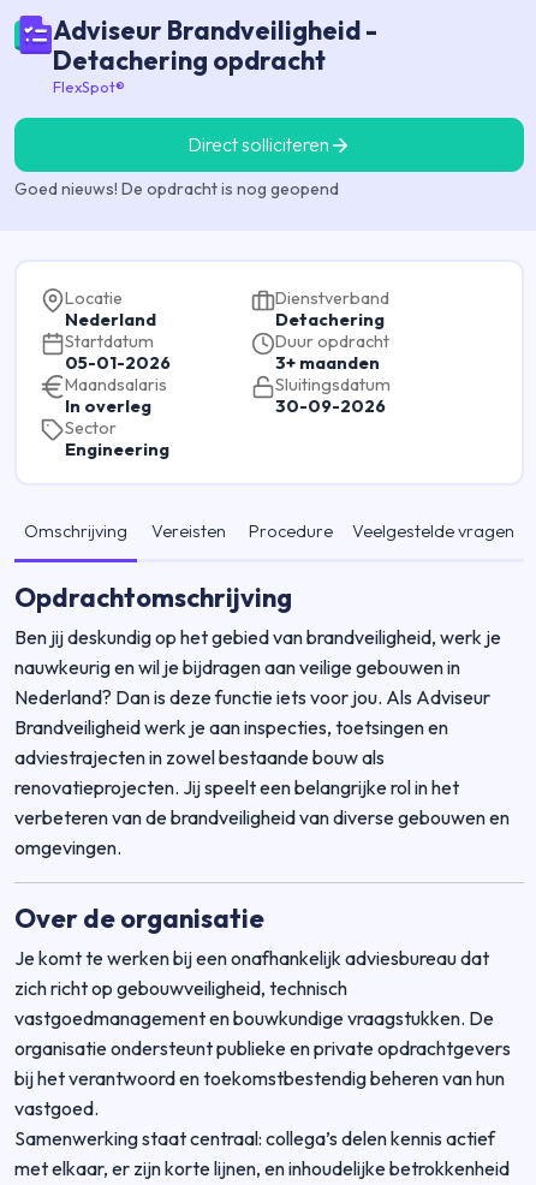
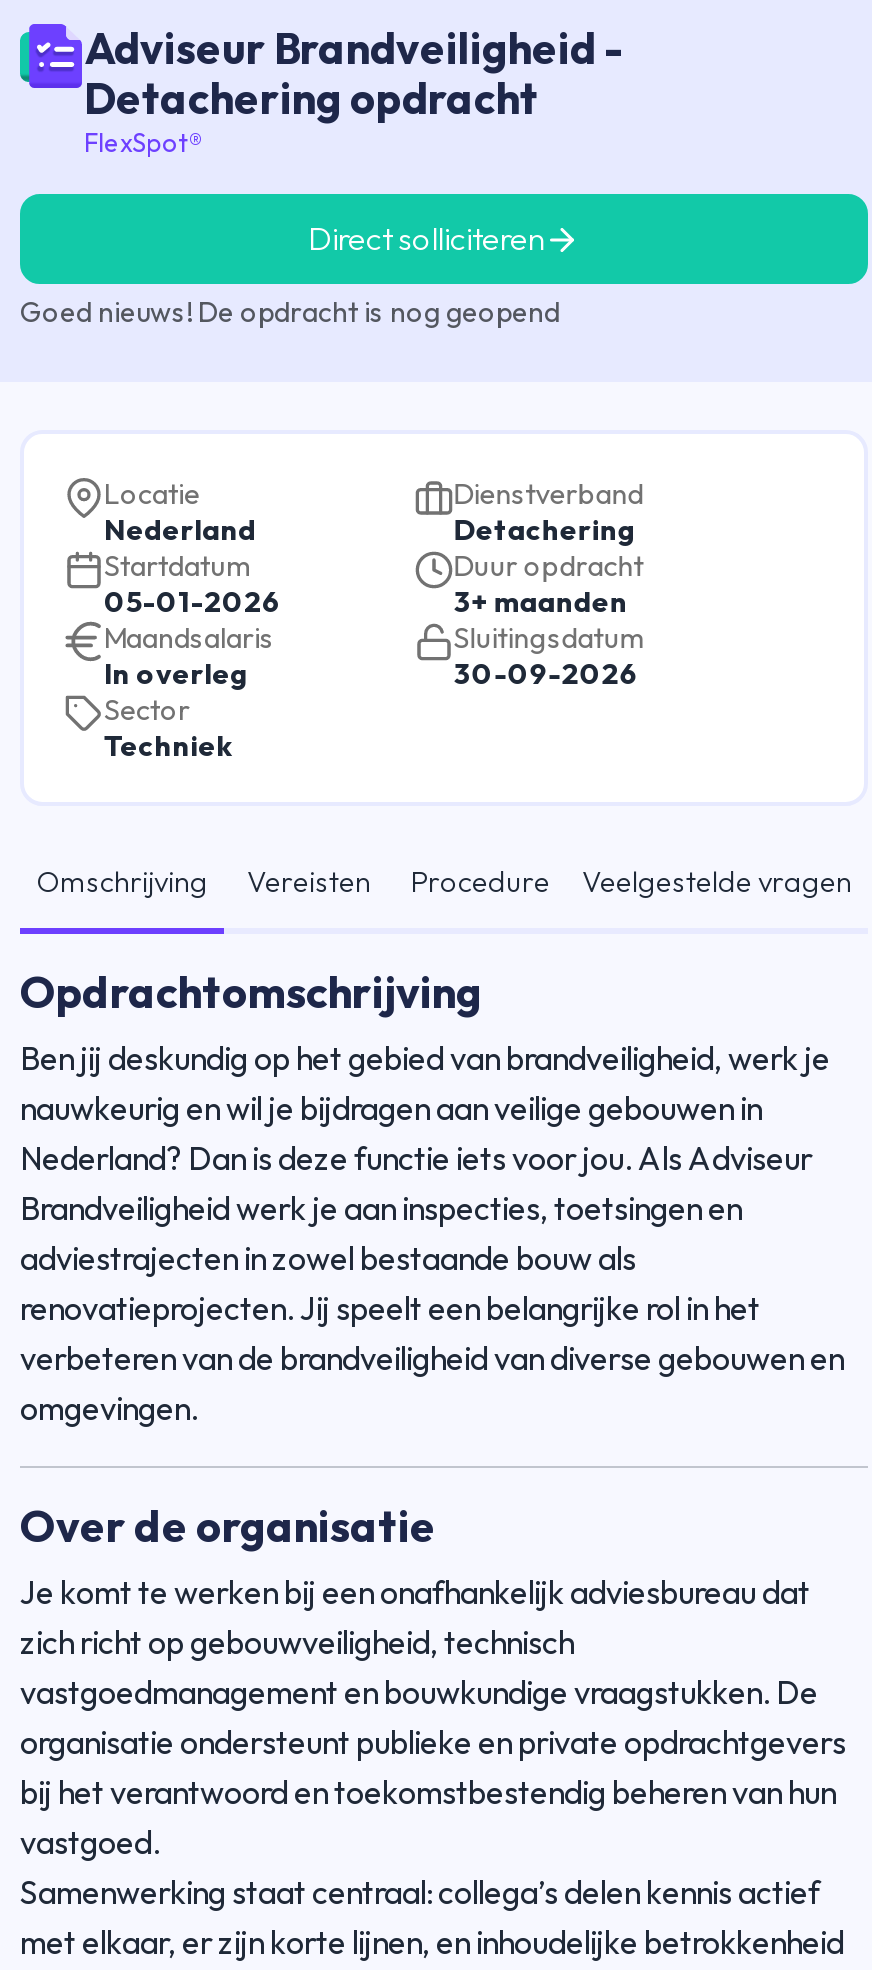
- Engineering
+ Techniek
